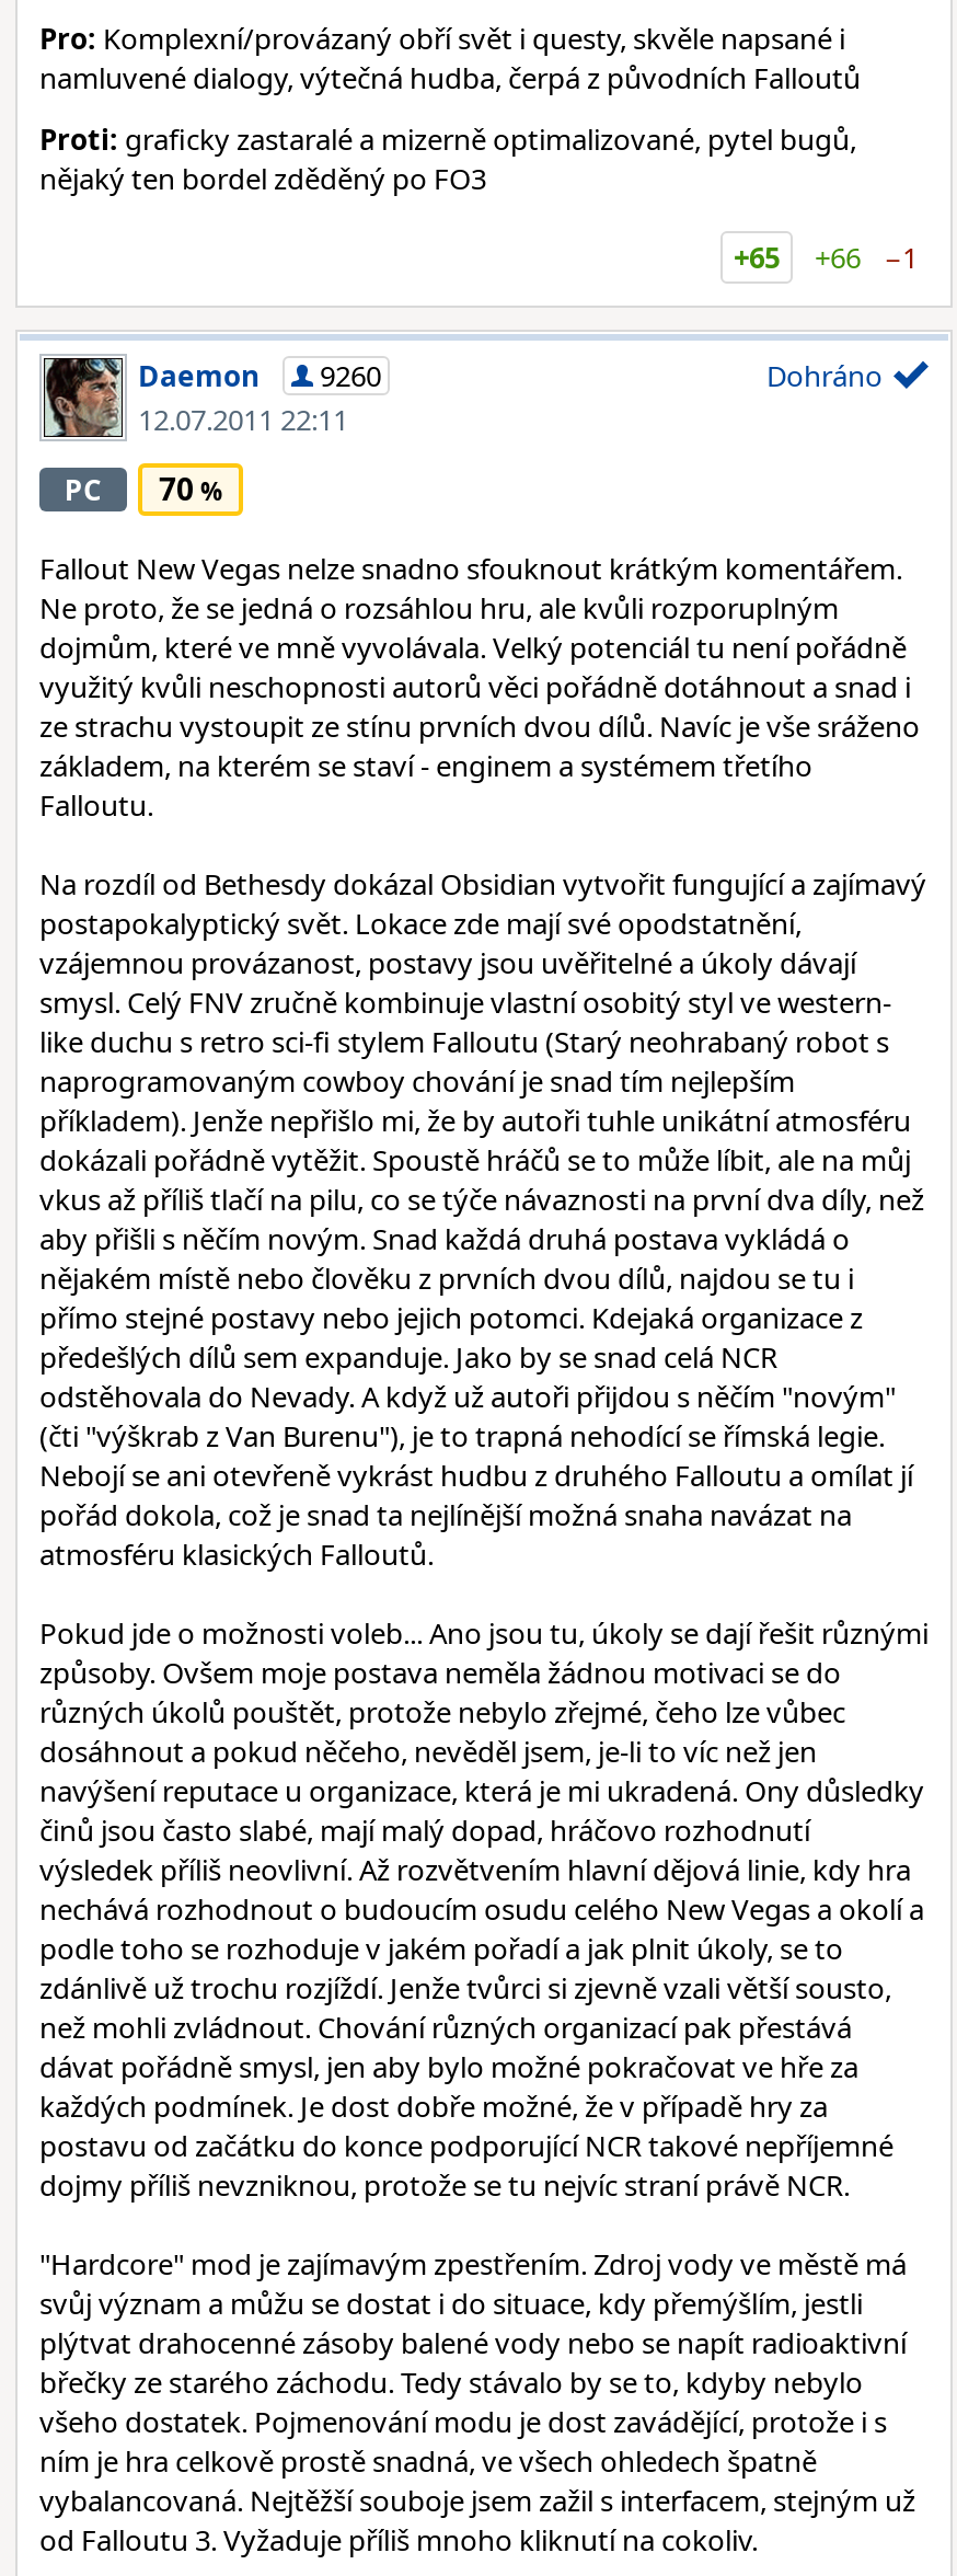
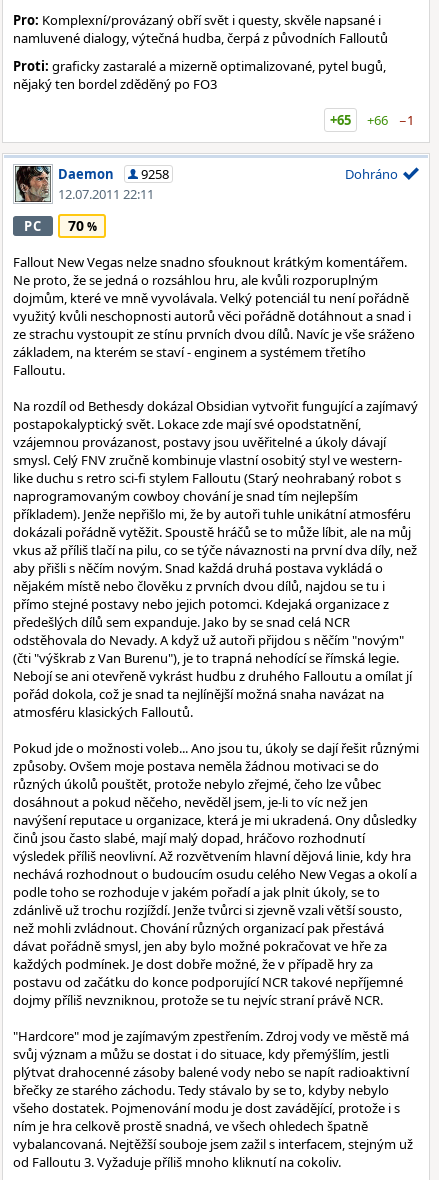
- Daemon 9260
+ Daemon 9258
